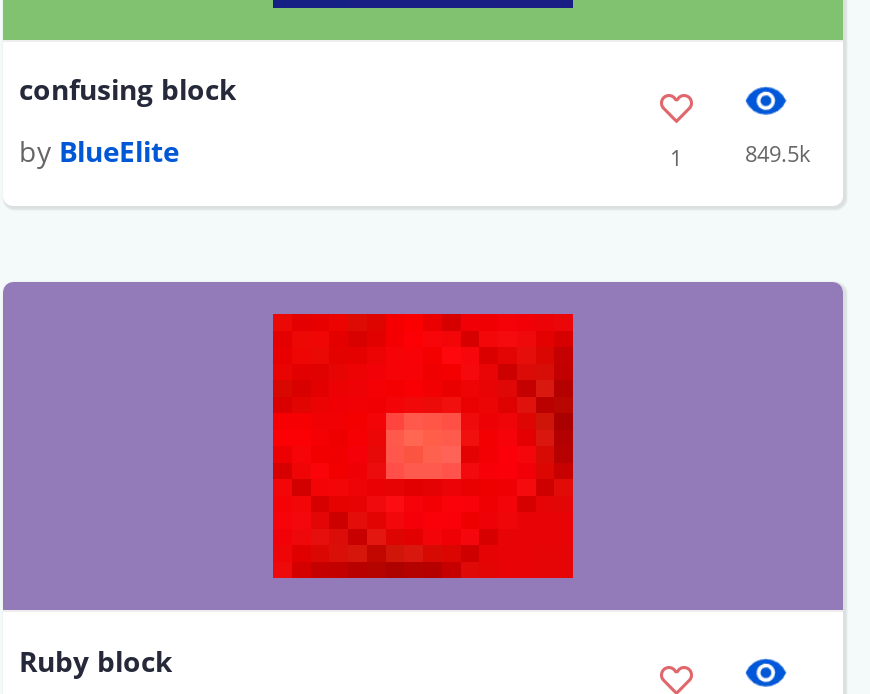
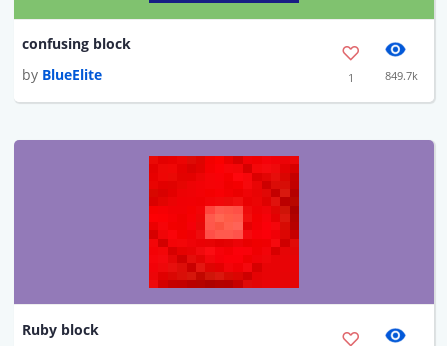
- 849.5k
+ 849.7k
